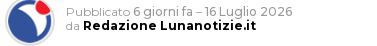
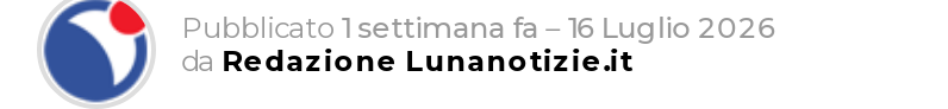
- Pubblicato 6 giorni fa – 16 Luglio 2026
+ Pubblicato 1 settimana fa – 16 Luglio 2026
